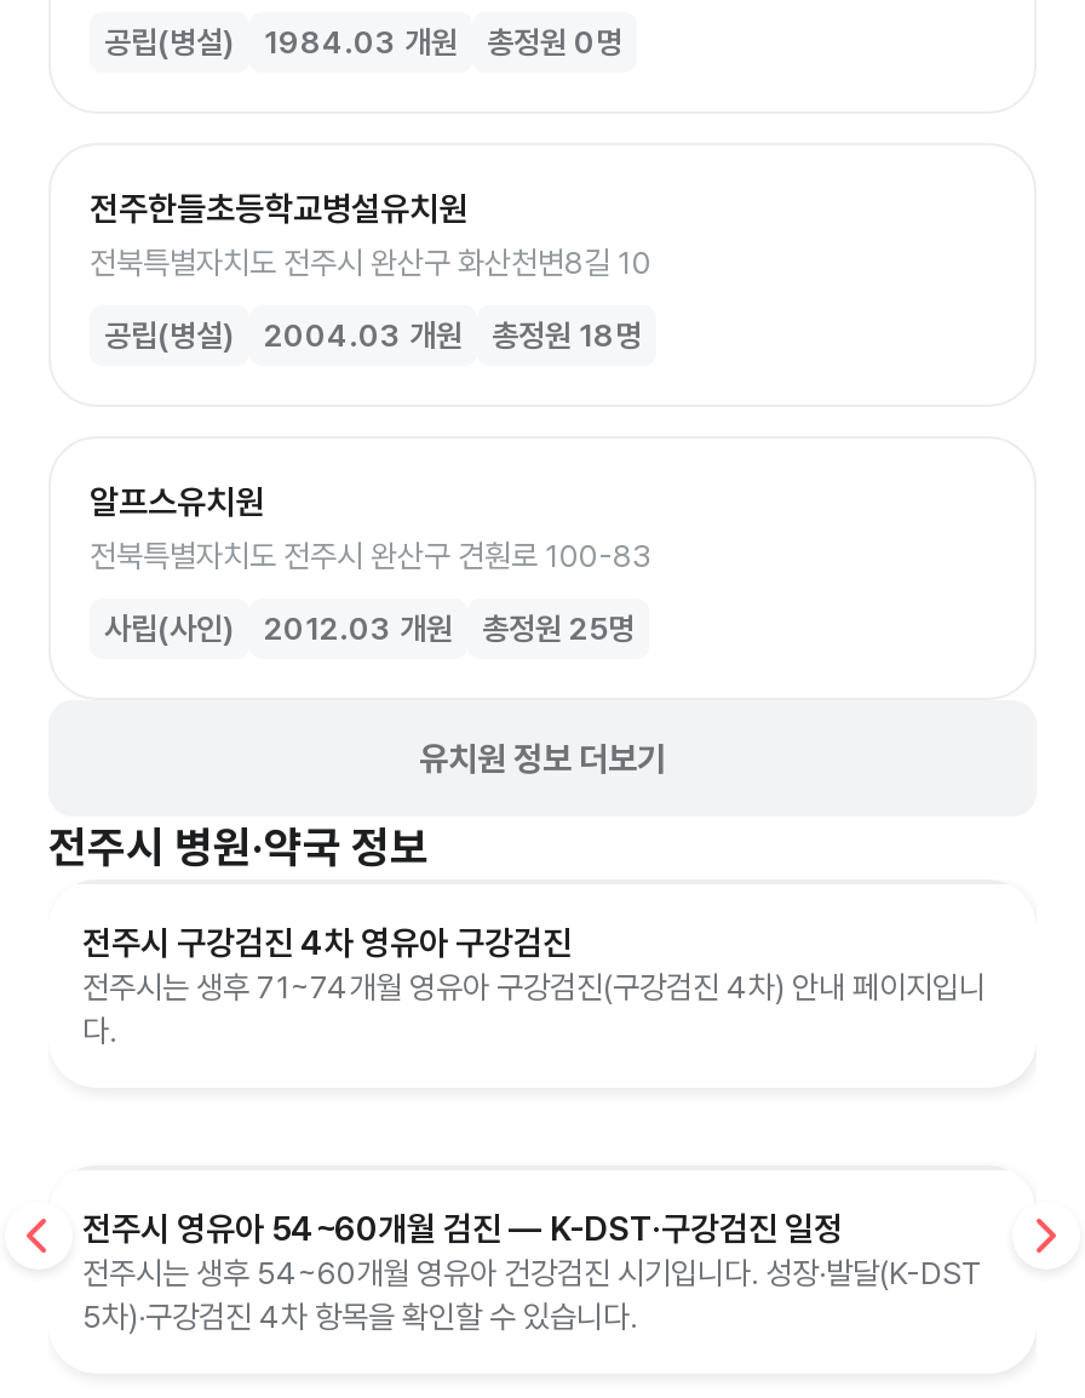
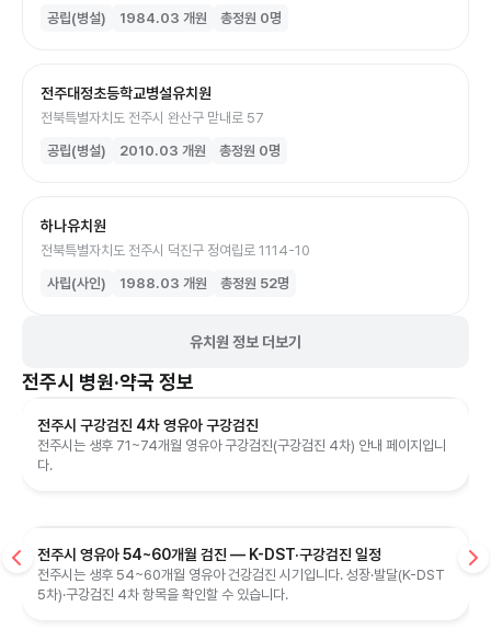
- 전주한들초등학교병설유치원
- 전북특별자치도 전주시 완산구 화산천변8길 10
+ 전주대정초등학교병설유치원
+ 전북특별자치도 전주시 완산구 맏내로 57

- 2004.03 개원
- 총정원 18명
+ 2010.03 개원
+ 총정원 0명

- 알프스유치원
- 전북특별자치도 전주시 완산구 견훤로 100-83
+ 하나유치원
+ 전북특별자치도 전주시 덕진구 정여립로 1114-10

- 2012.03 개원
+ 1988.03 개원

- 총정원 25명
+ 총정원 52명
